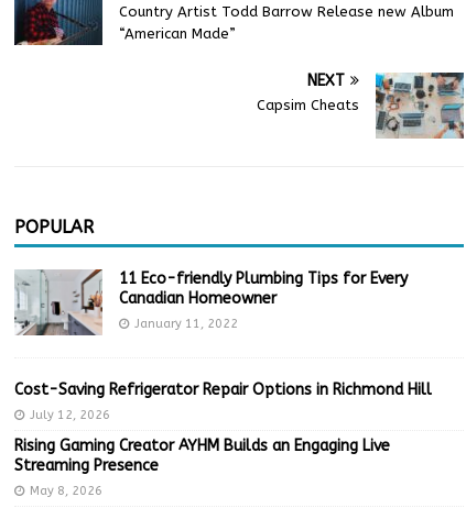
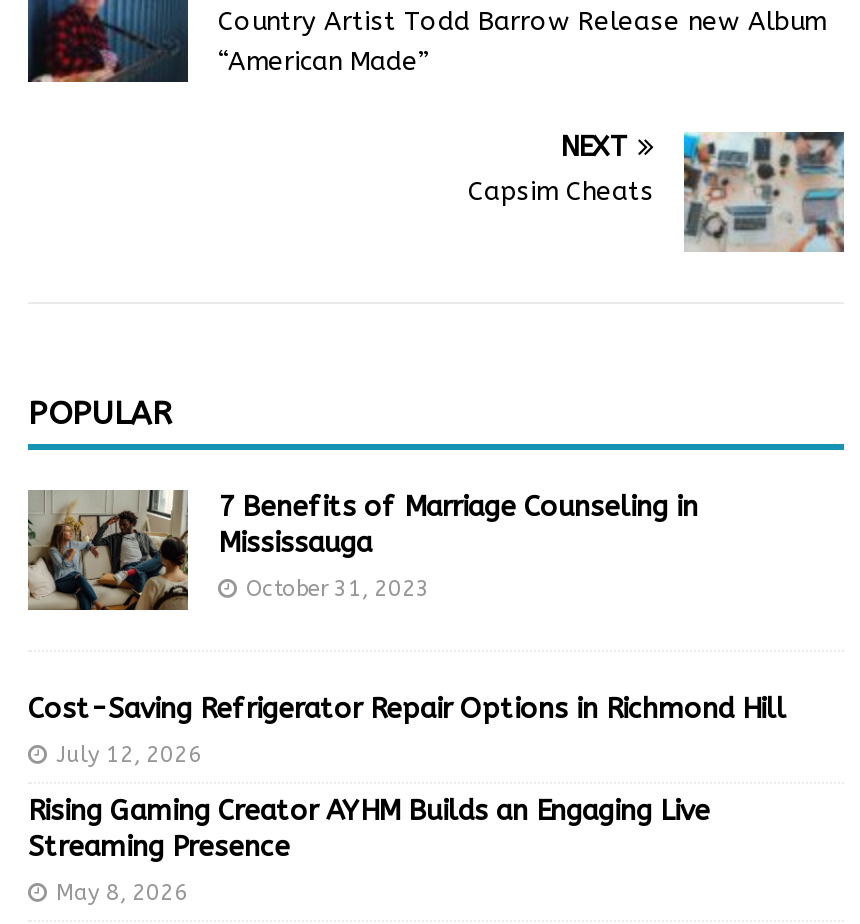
- [image]
- 11 Eco-friendly Plumbing Tips for Every
- Canadian Homeowner
+ [image]
+ 7 Benefits of Marriage Counseling in
+ Mississauga

- January 11, 2022
+ October 31, 2023
